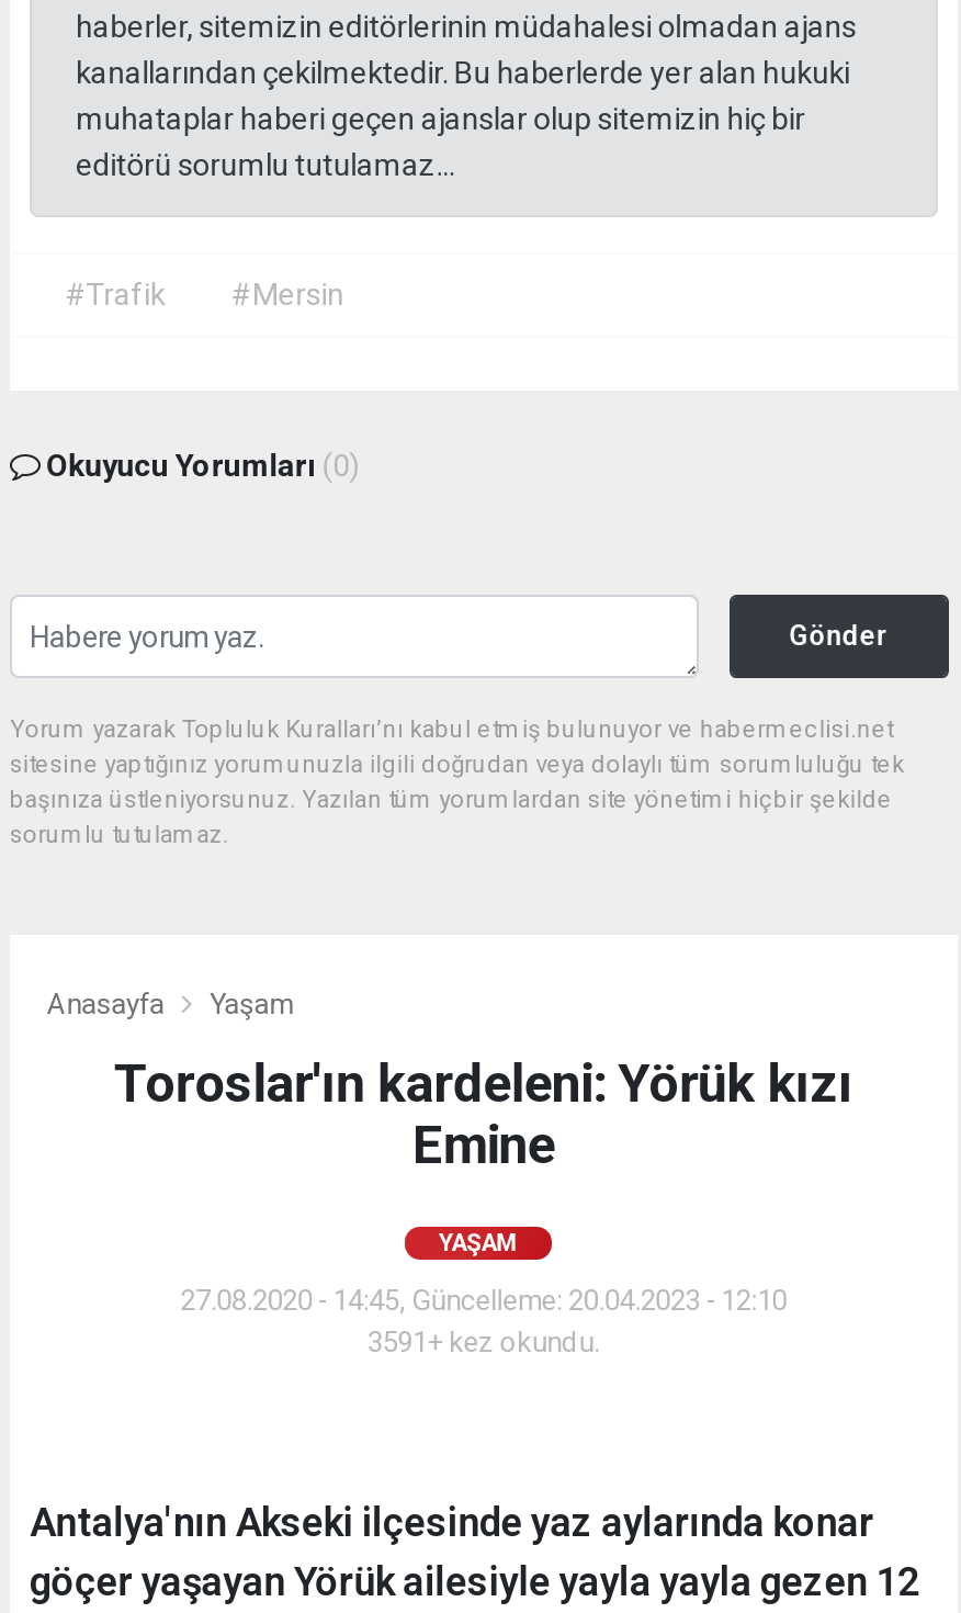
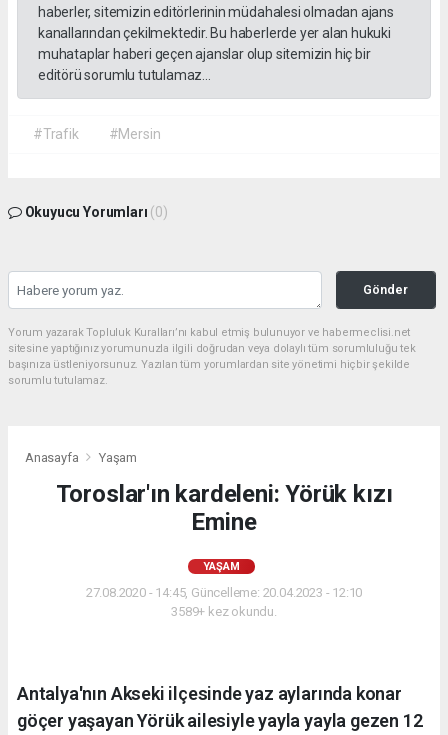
- 3591+ kez okundu.
+ 3589+ kez okundu.
